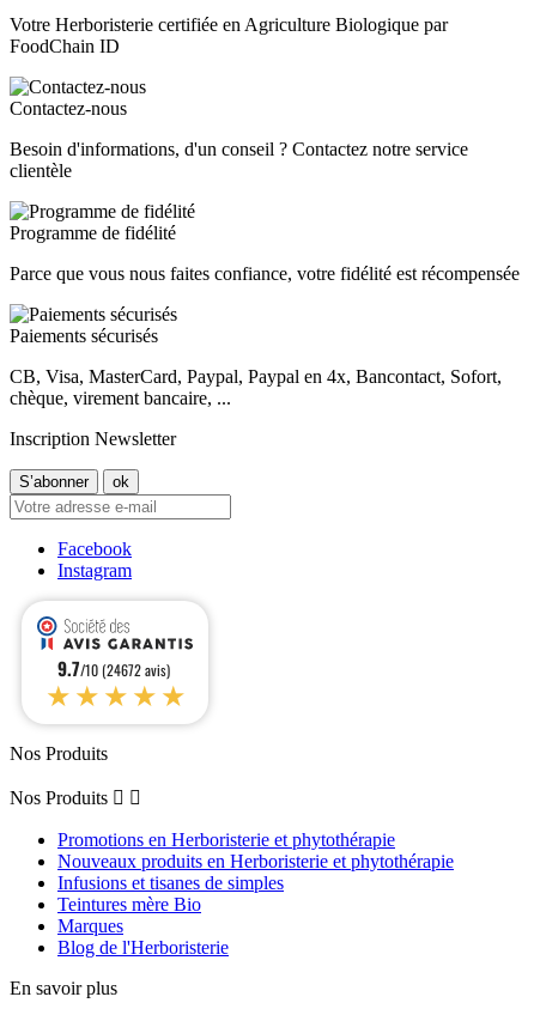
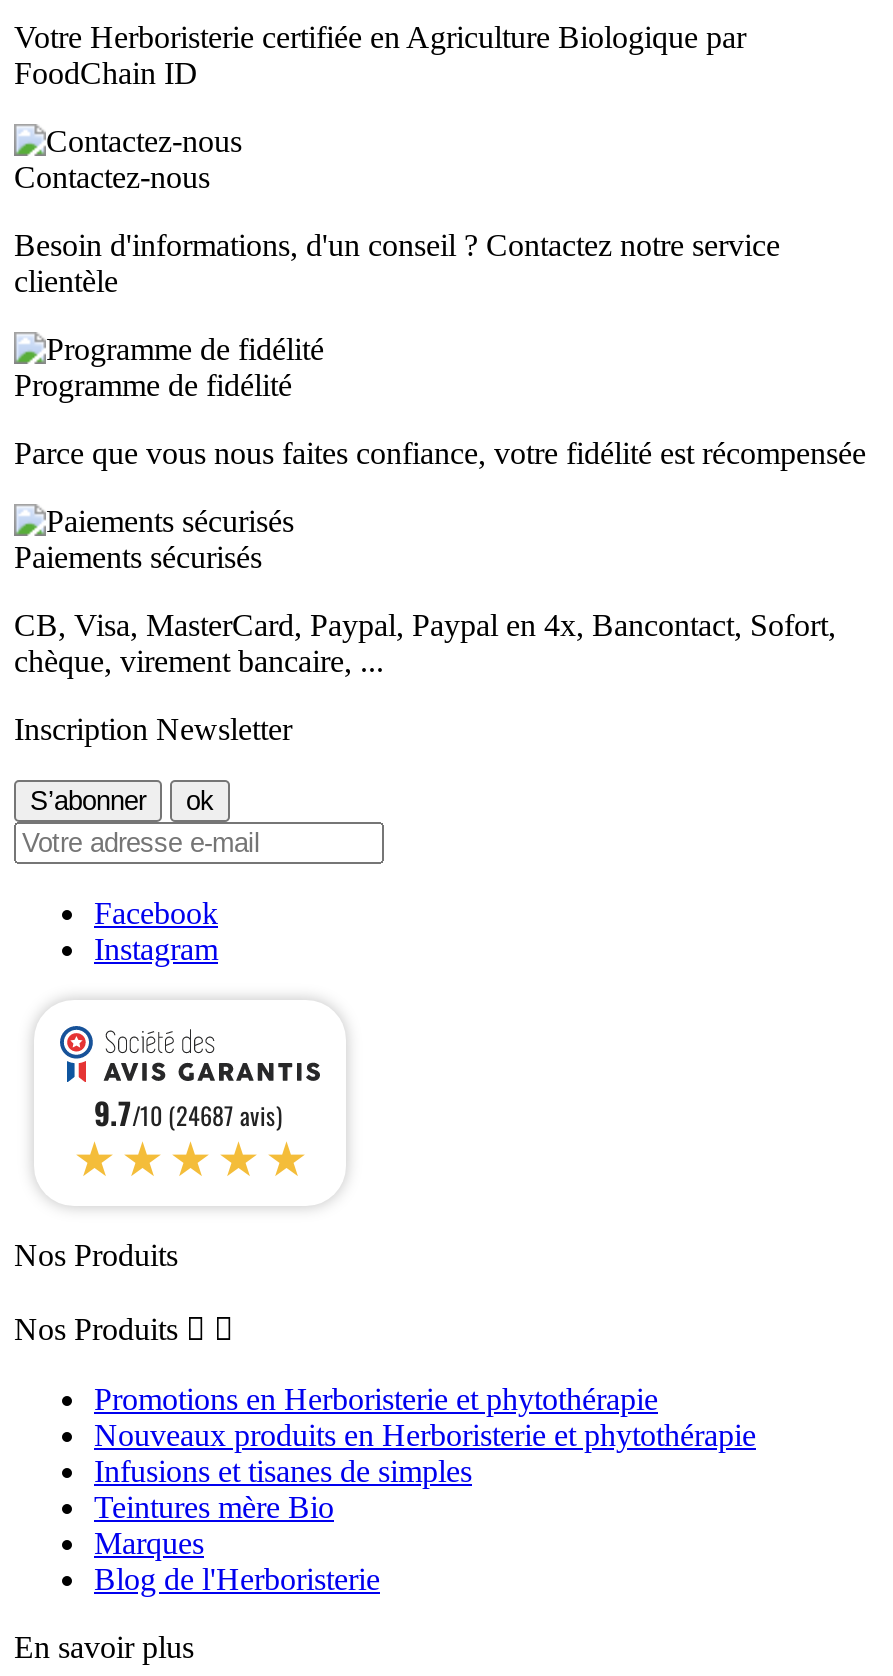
- 9.7/10 (24672 avis)
+ 9.7/10 (24687 avis)
